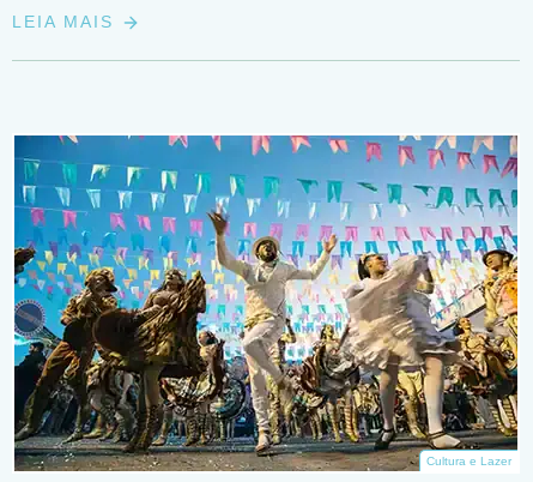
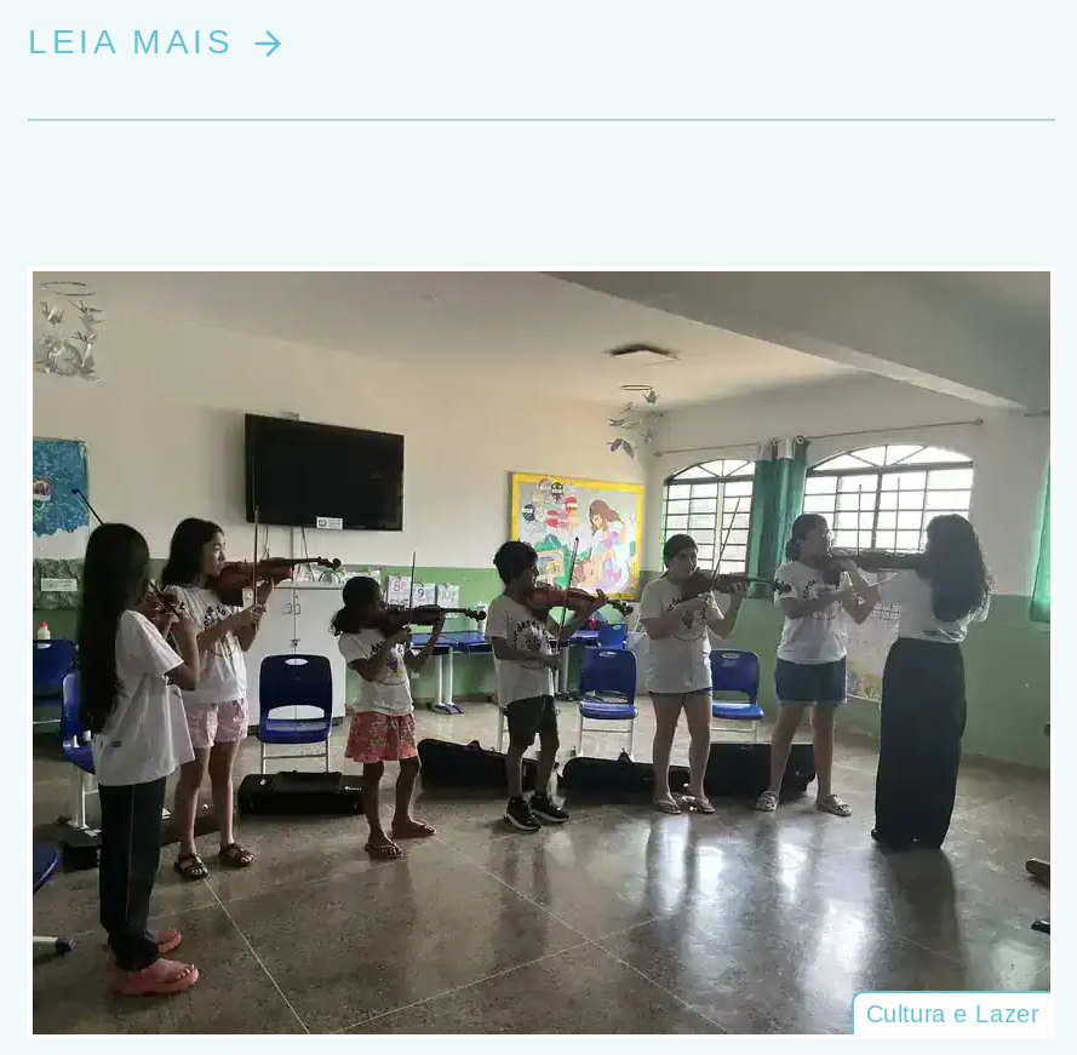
- [image]
+ [image]
